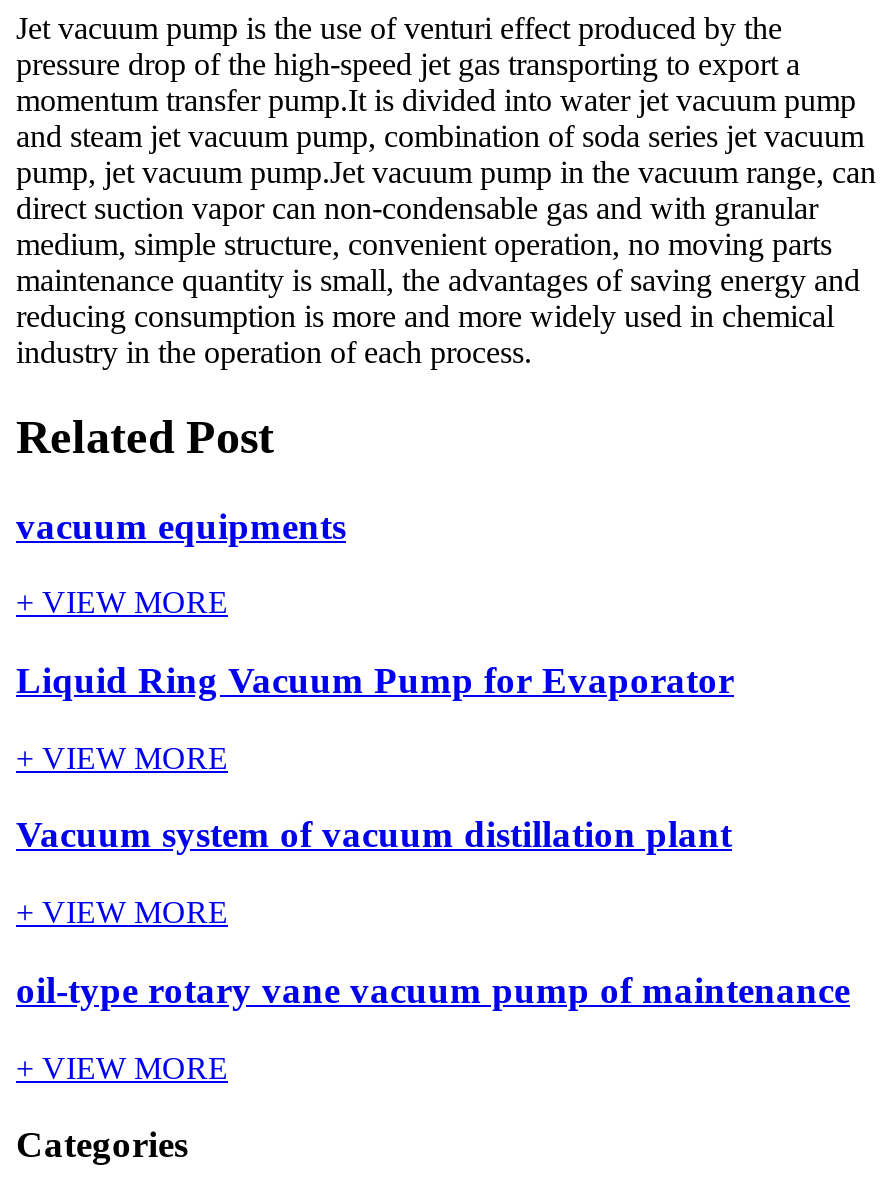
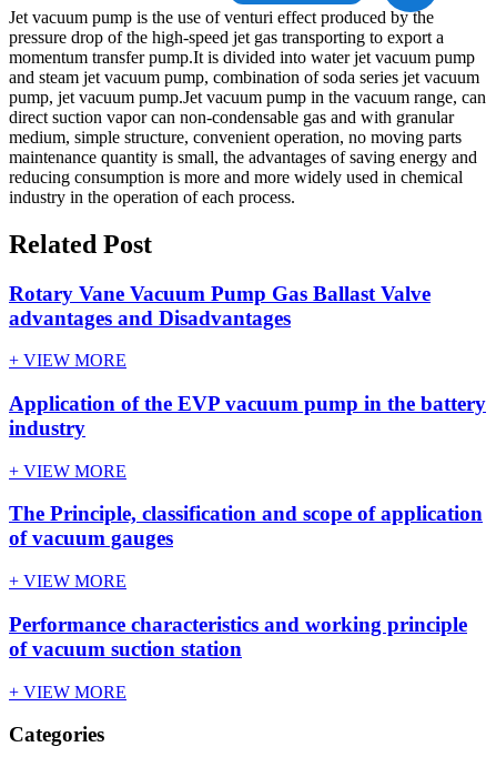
- vacuum equipments
+ Rotary Vane Vacuum Pump Gas Ballast Valve
+ advantages and Disadvantages

- Liquid Ring Vacuum Pump for Evaporator
+ Application of the EVP vacuum pump in the battery
+ industry

- Vacuum system of vacuum distillation plant
+ The Principle, classification and scope of application
+ of vacuum gauges

- oil-type rotary vane vacuum pump of maintenance
+ Performance characteristics and working principle
+ of vacuum suction station
